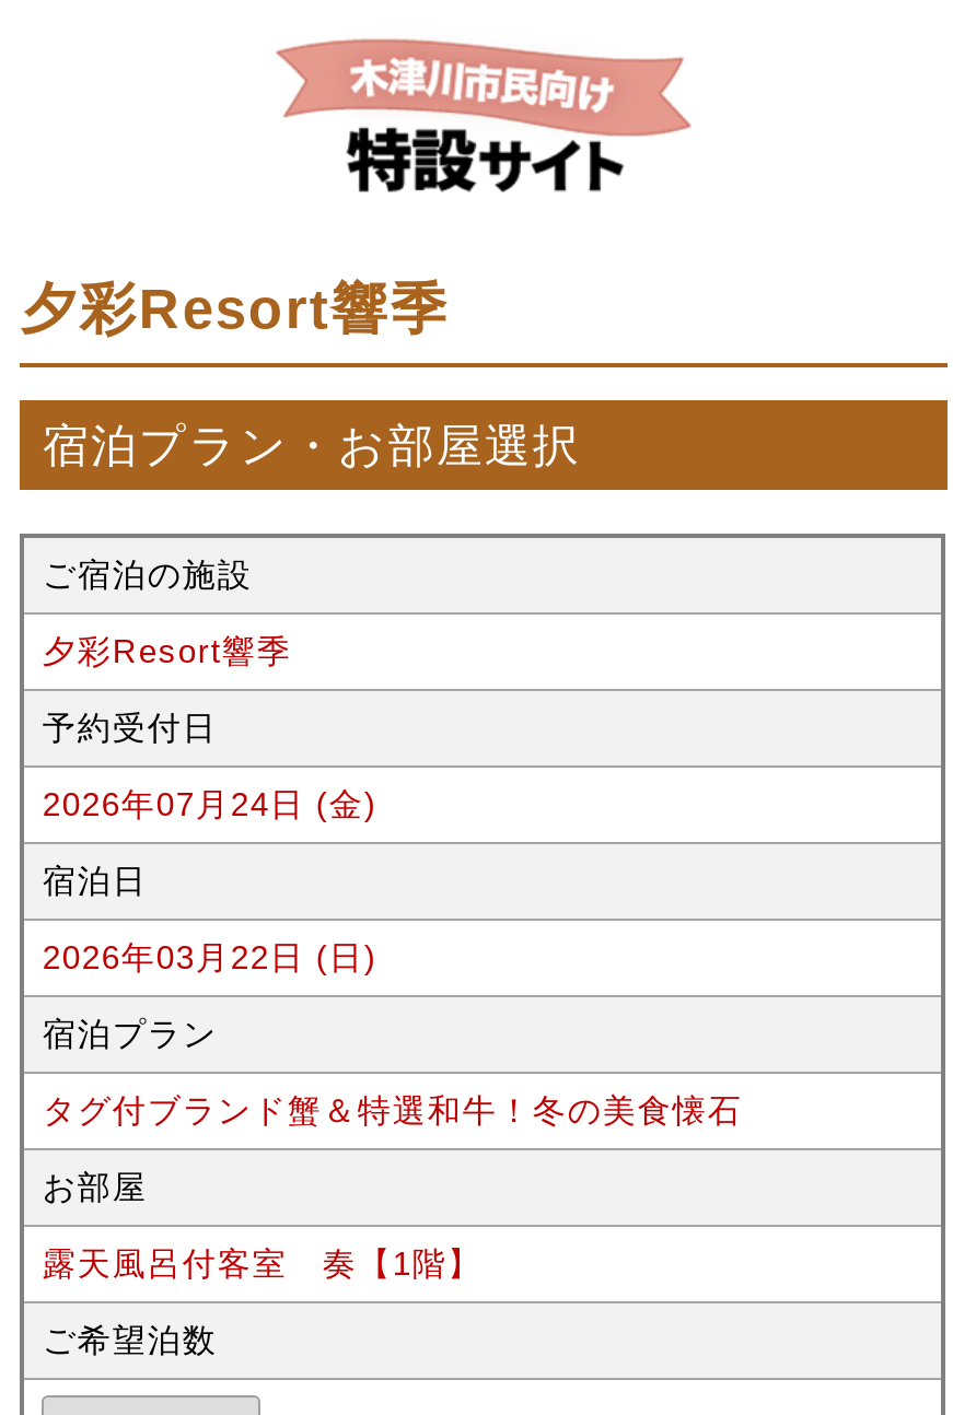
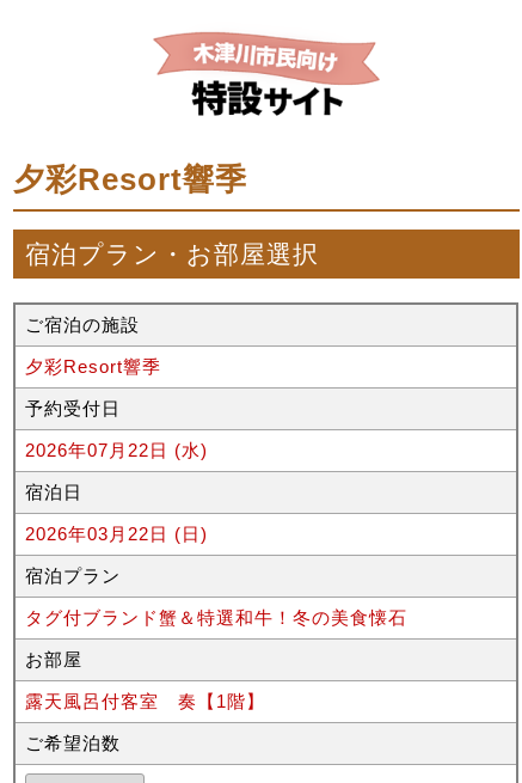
- 2026年07月24日 (金)
+ 2026年07月22日 (水)
